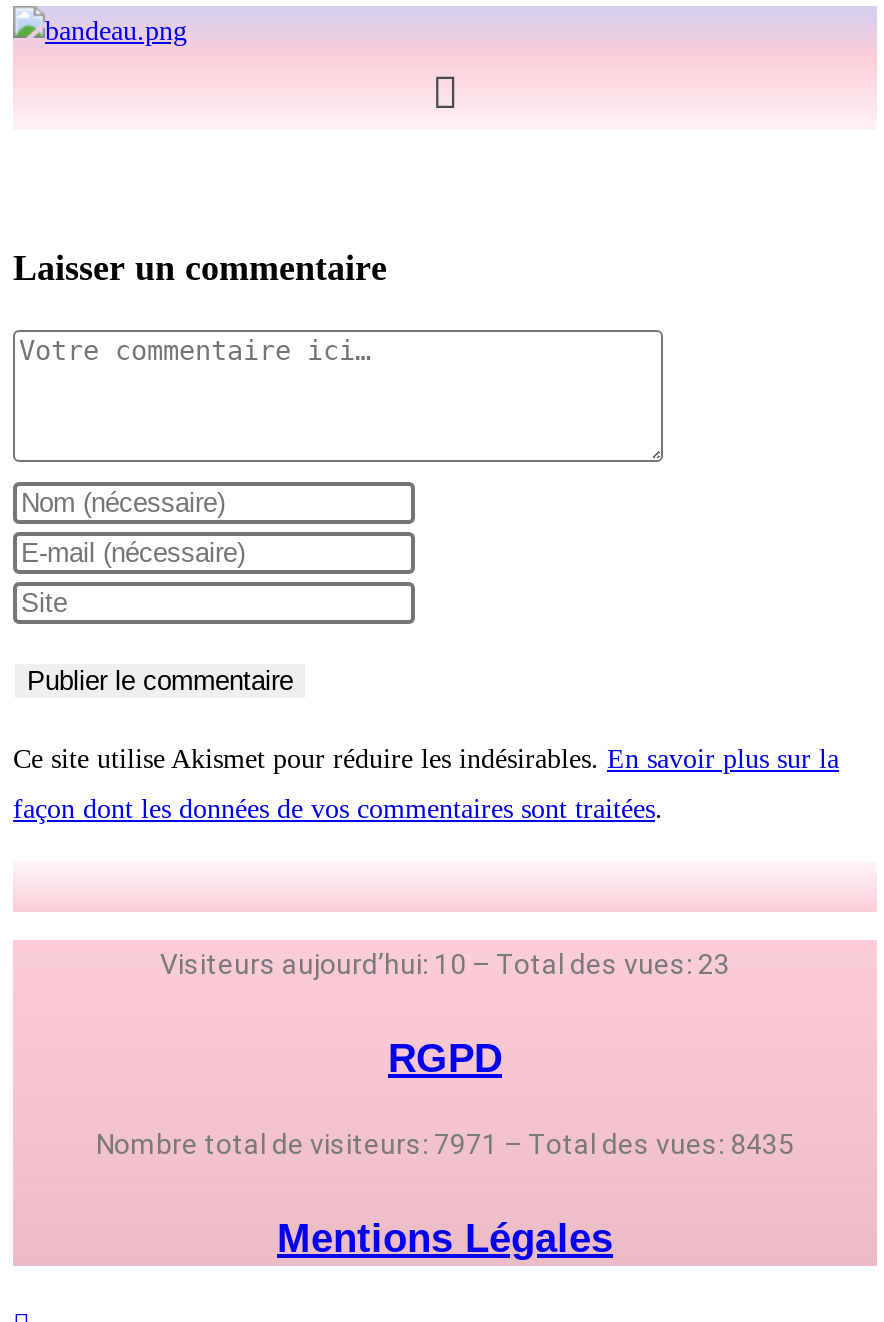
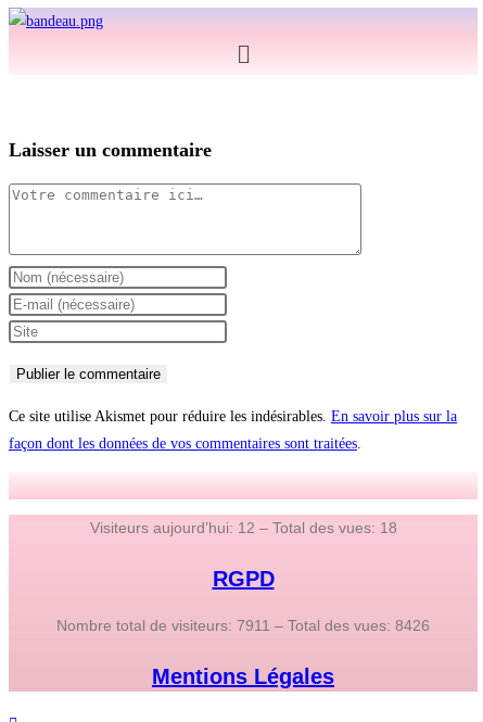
- Visiteurs aujourd’hui: 10 – Total des vues: 23
+ Visiteurs aujourd’hui: 12 – Total des vues: 18

- Nombre total de visiteurs: 7971 – Total des vues: 8435
+ Nombre total de visiteurs: 7911 – Total des vues: 8426
